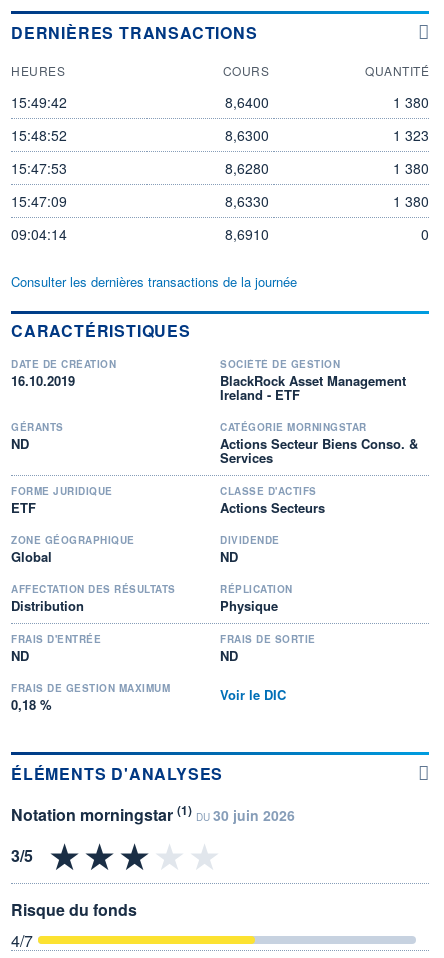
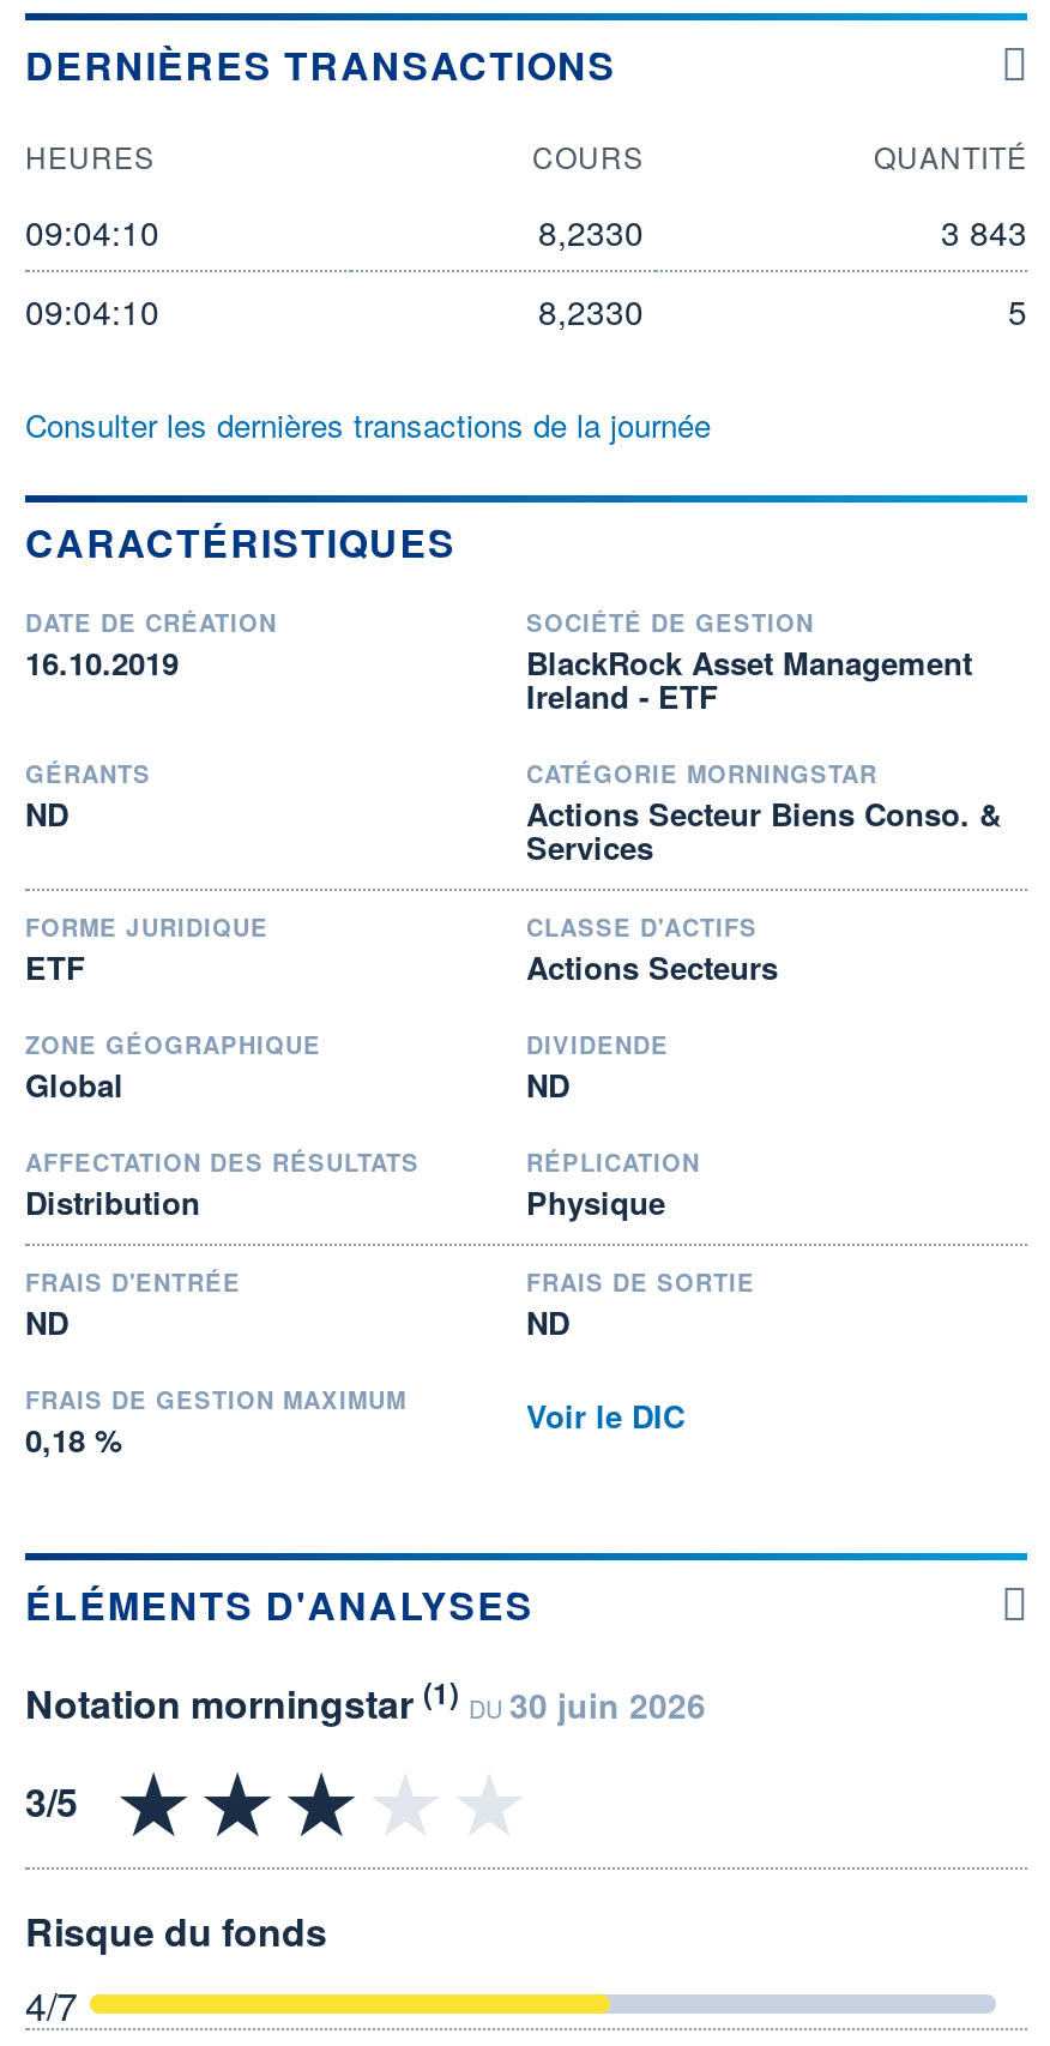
- 15:49:42
- 8,6400
- 1 380
- 15:48:52
- 8,6300
- 1 323
- 15:47:53
- 8,6280
- 1 380
- 15:47:09
- 8,6330
- 1 380
- 09:04:14
- 8,6910
- 0
+ 09:04:10
+ 8,2330
+ 3 843
+ 09:04:10
+ 8,2330
+ 5
